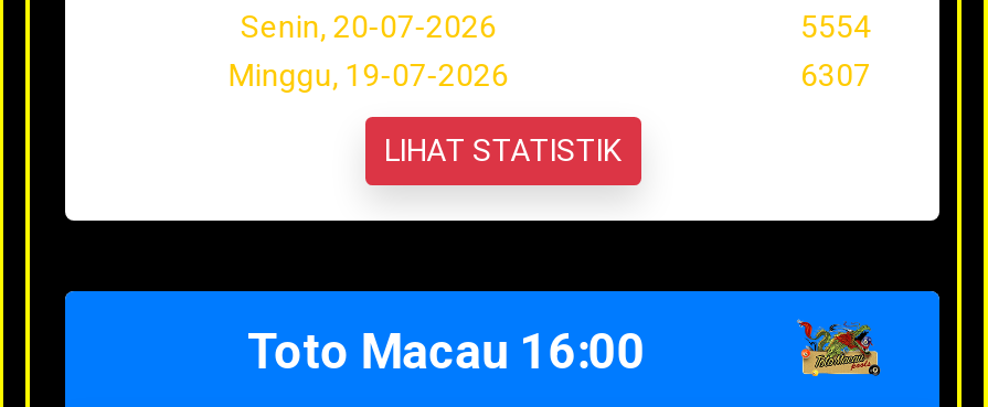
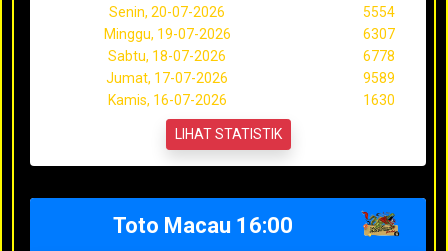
+ Sabtu, 18-07-2026
+ 6778
+ Jumat, 17-07-2026
+ 9589
+ Kamis, 16-07-2026
+ 1630
